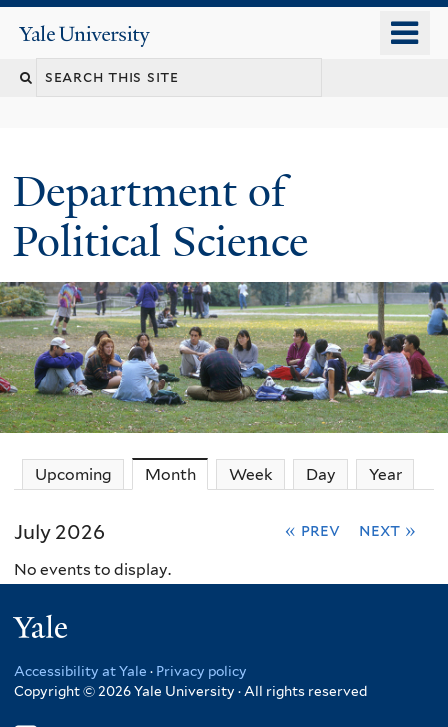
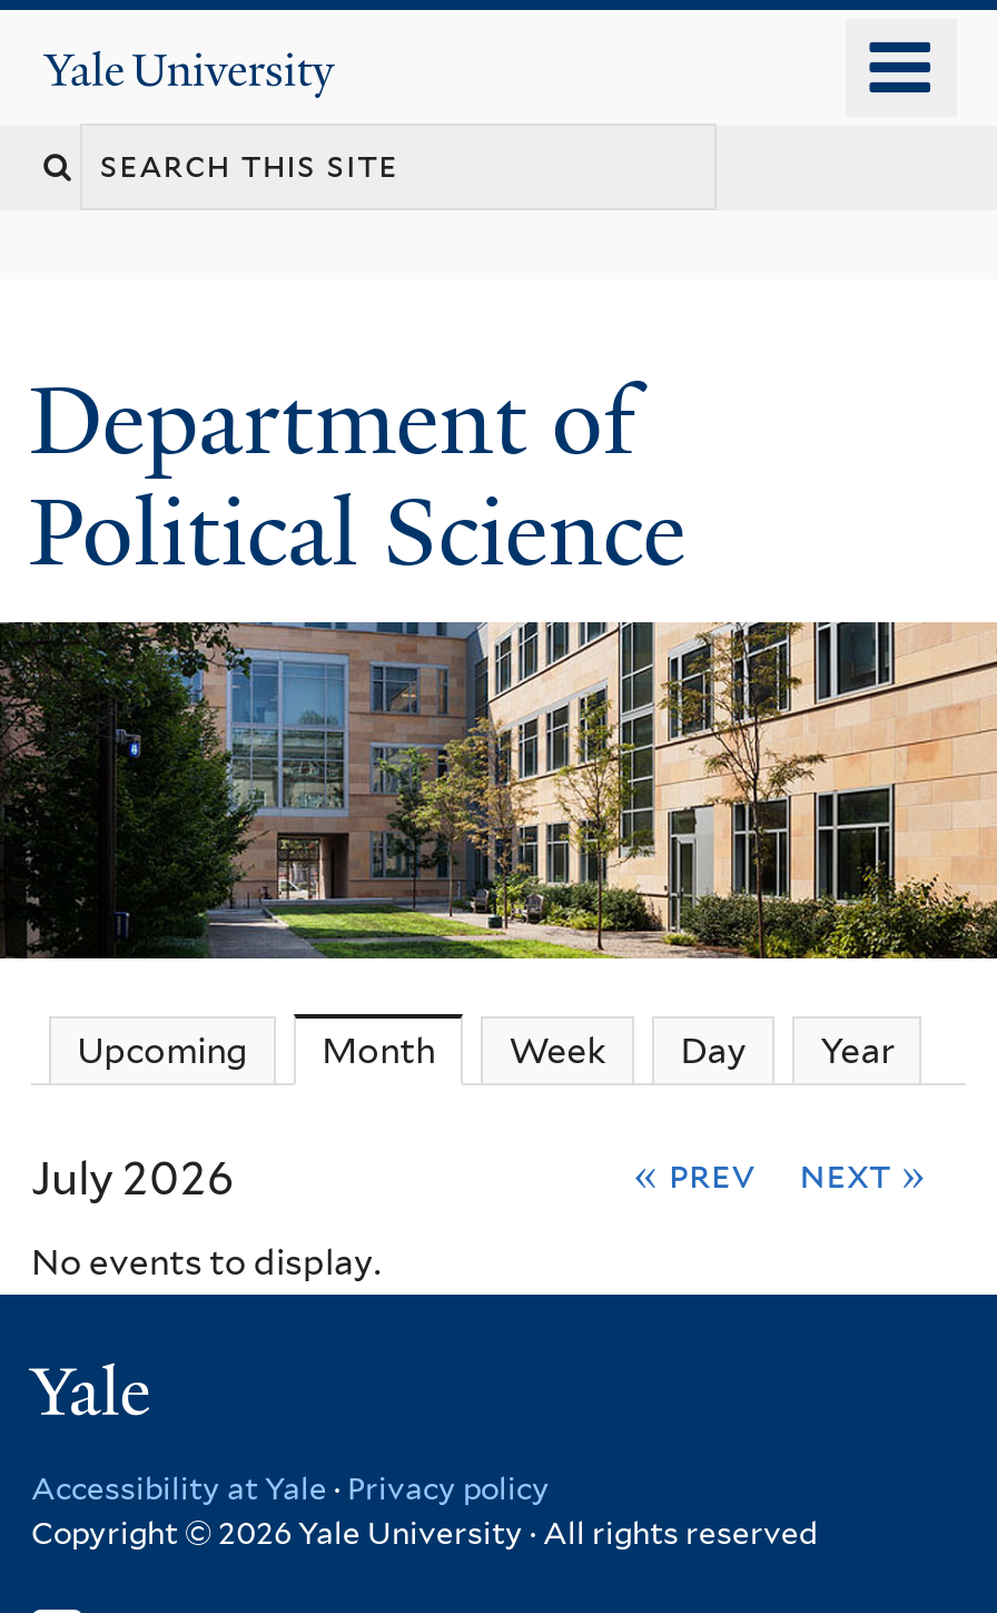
- [image]
+ [image]
